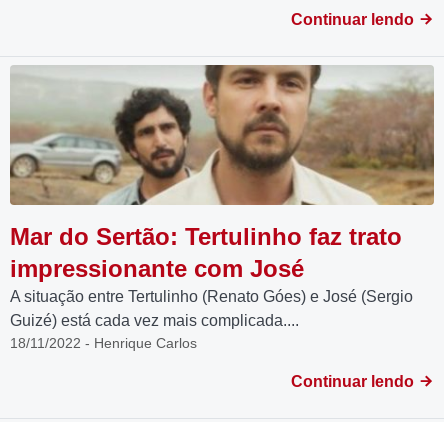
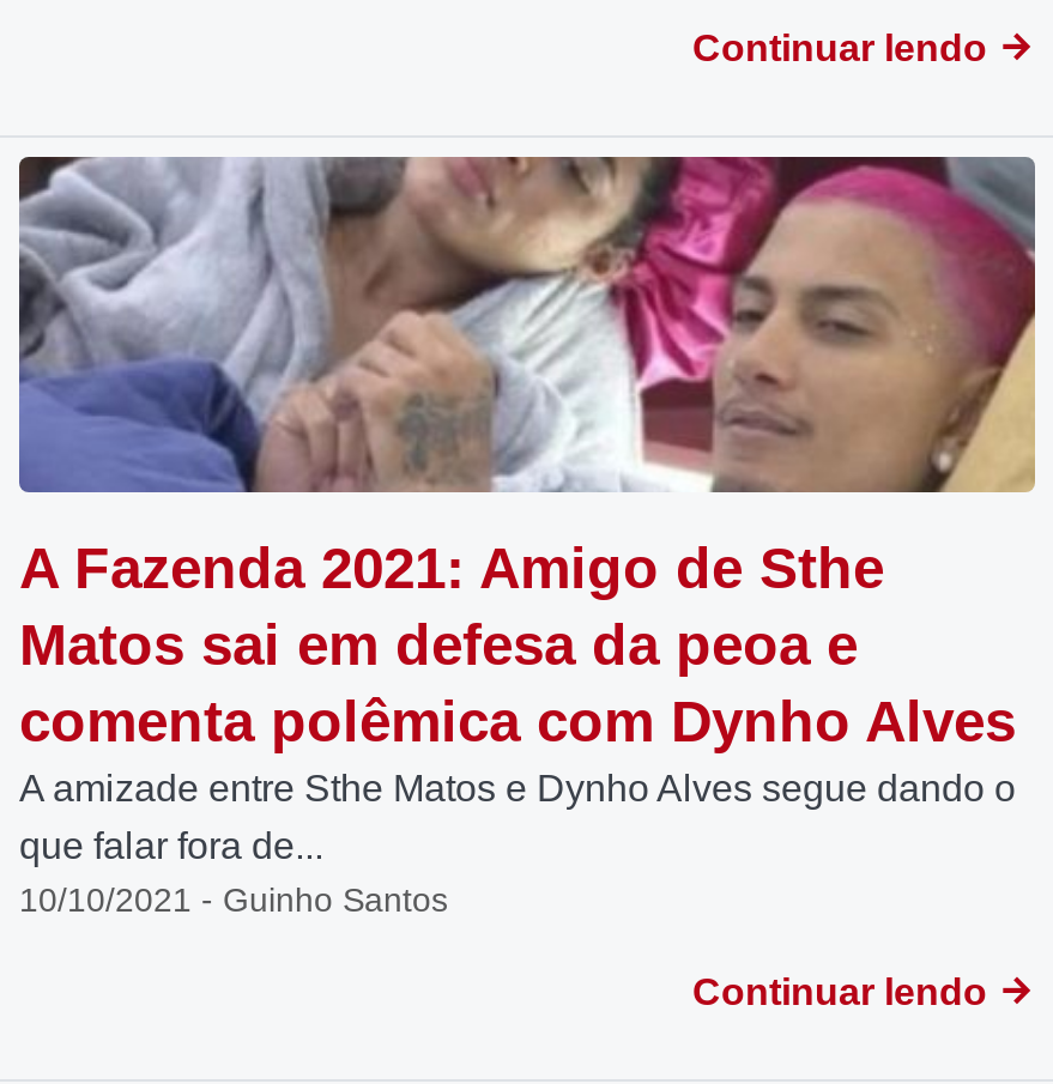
- [image]
- Mar do Sertão: Tertulinho faz trato
- impressionante com José
- A situação entre Tertulinho (Renato Góes) e José (Sergio
- Guizé) está cada vez mais complicada....
- 18/11/2022 - Henrique Carlos
+ [image]
+ A Fazenda 2021: Amigo de Sthe
+ Matos sai em defesa da peoa e
+ comenta polêmica com Dynho Alves
+ A amizade entre Sthe Matos e Dynho Alves segue dando o
+ que falar fora de...
+ 10/10/2021 - Guinho Santos
